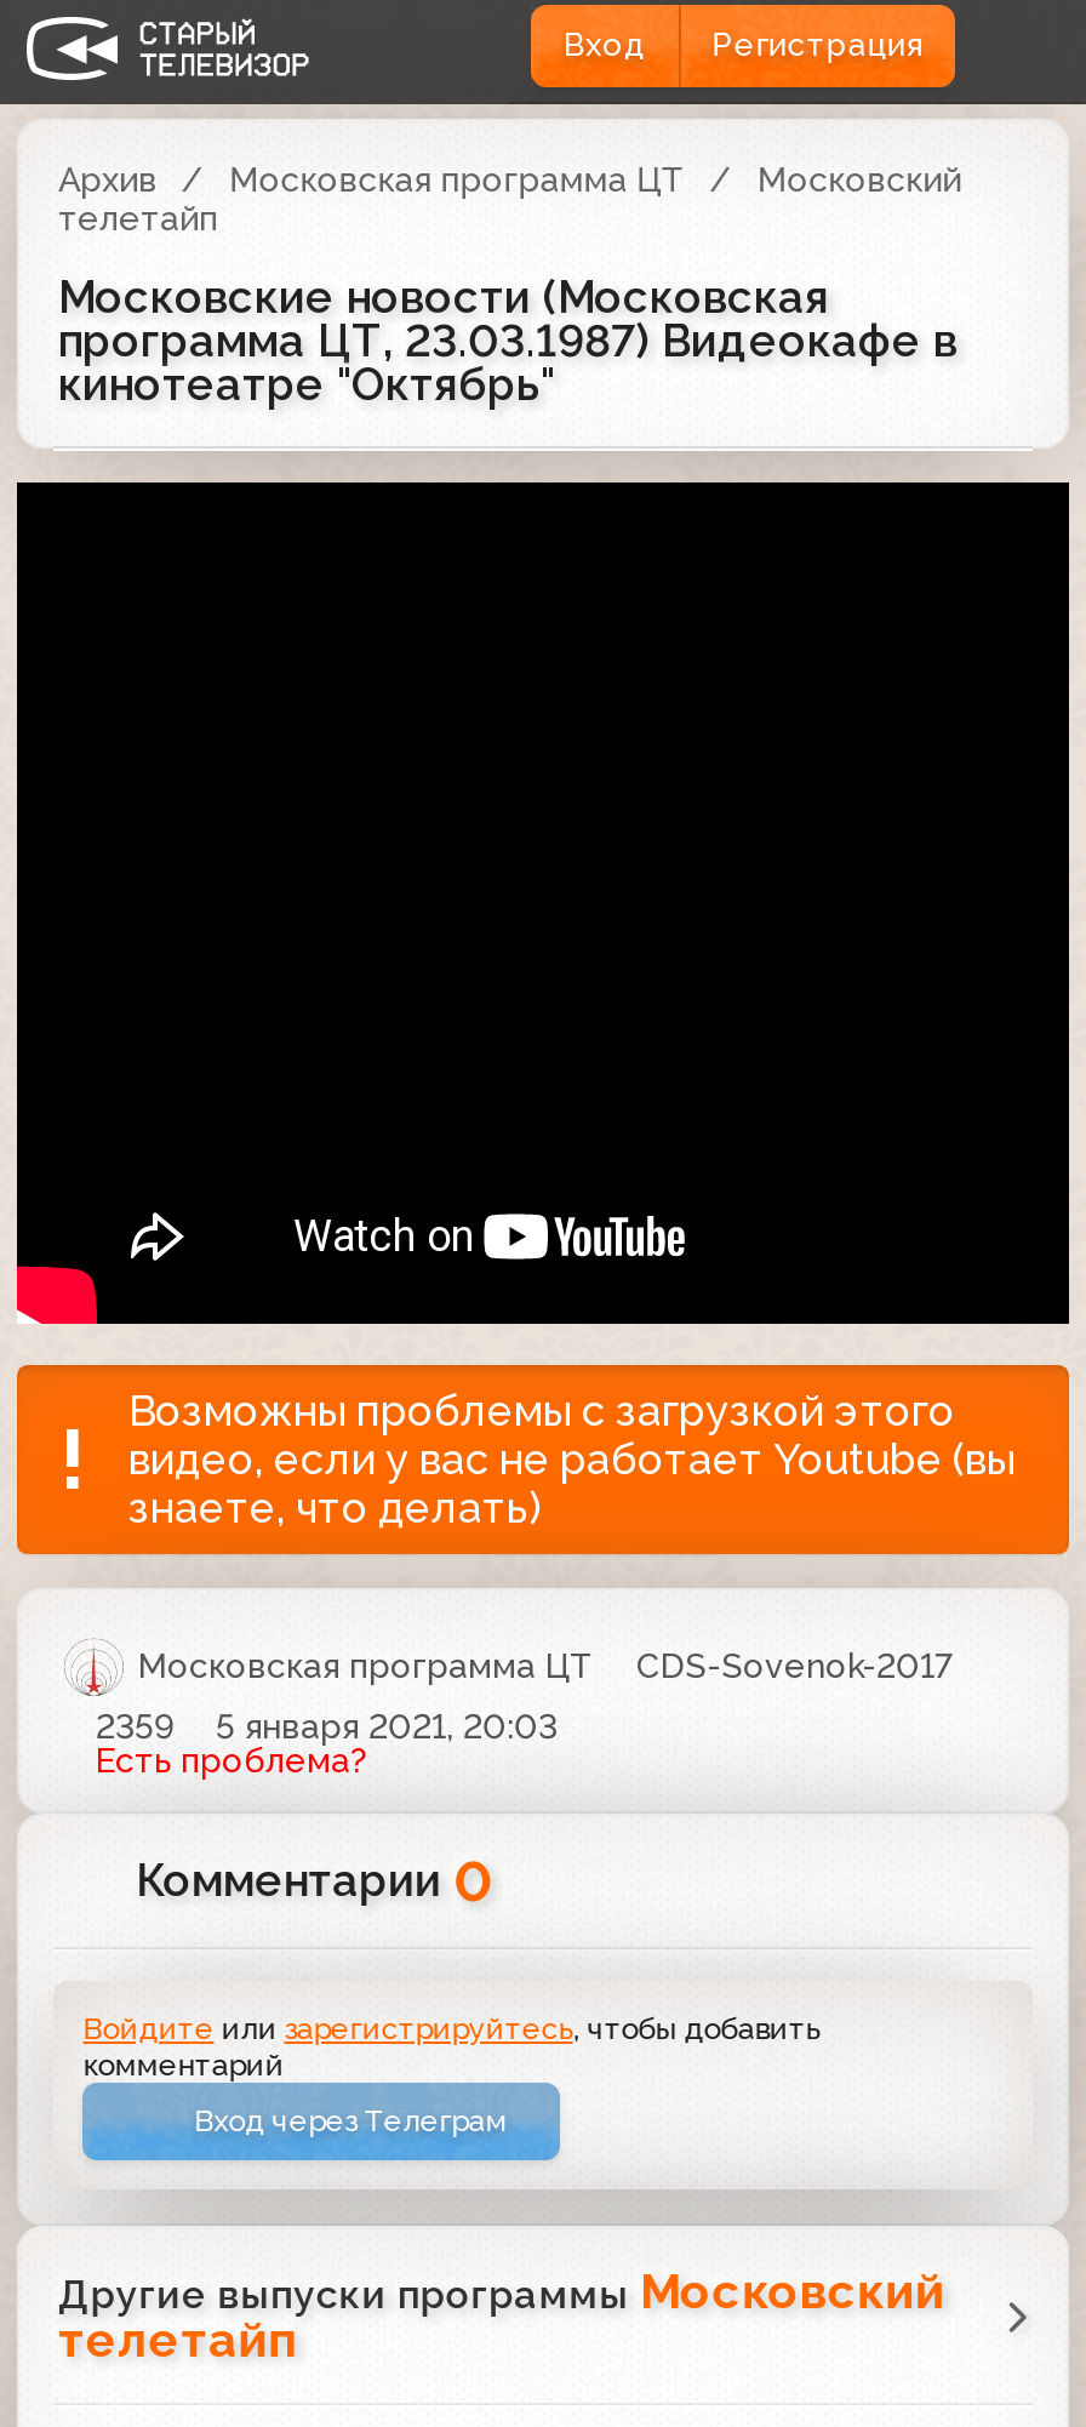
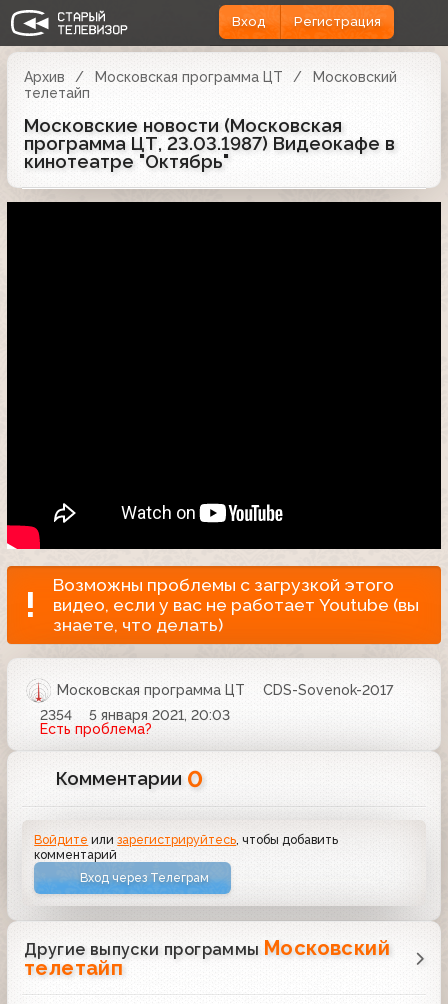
- 2359 5 января 2021, 20:03
+ 2354 5 января 2021, 20:03
